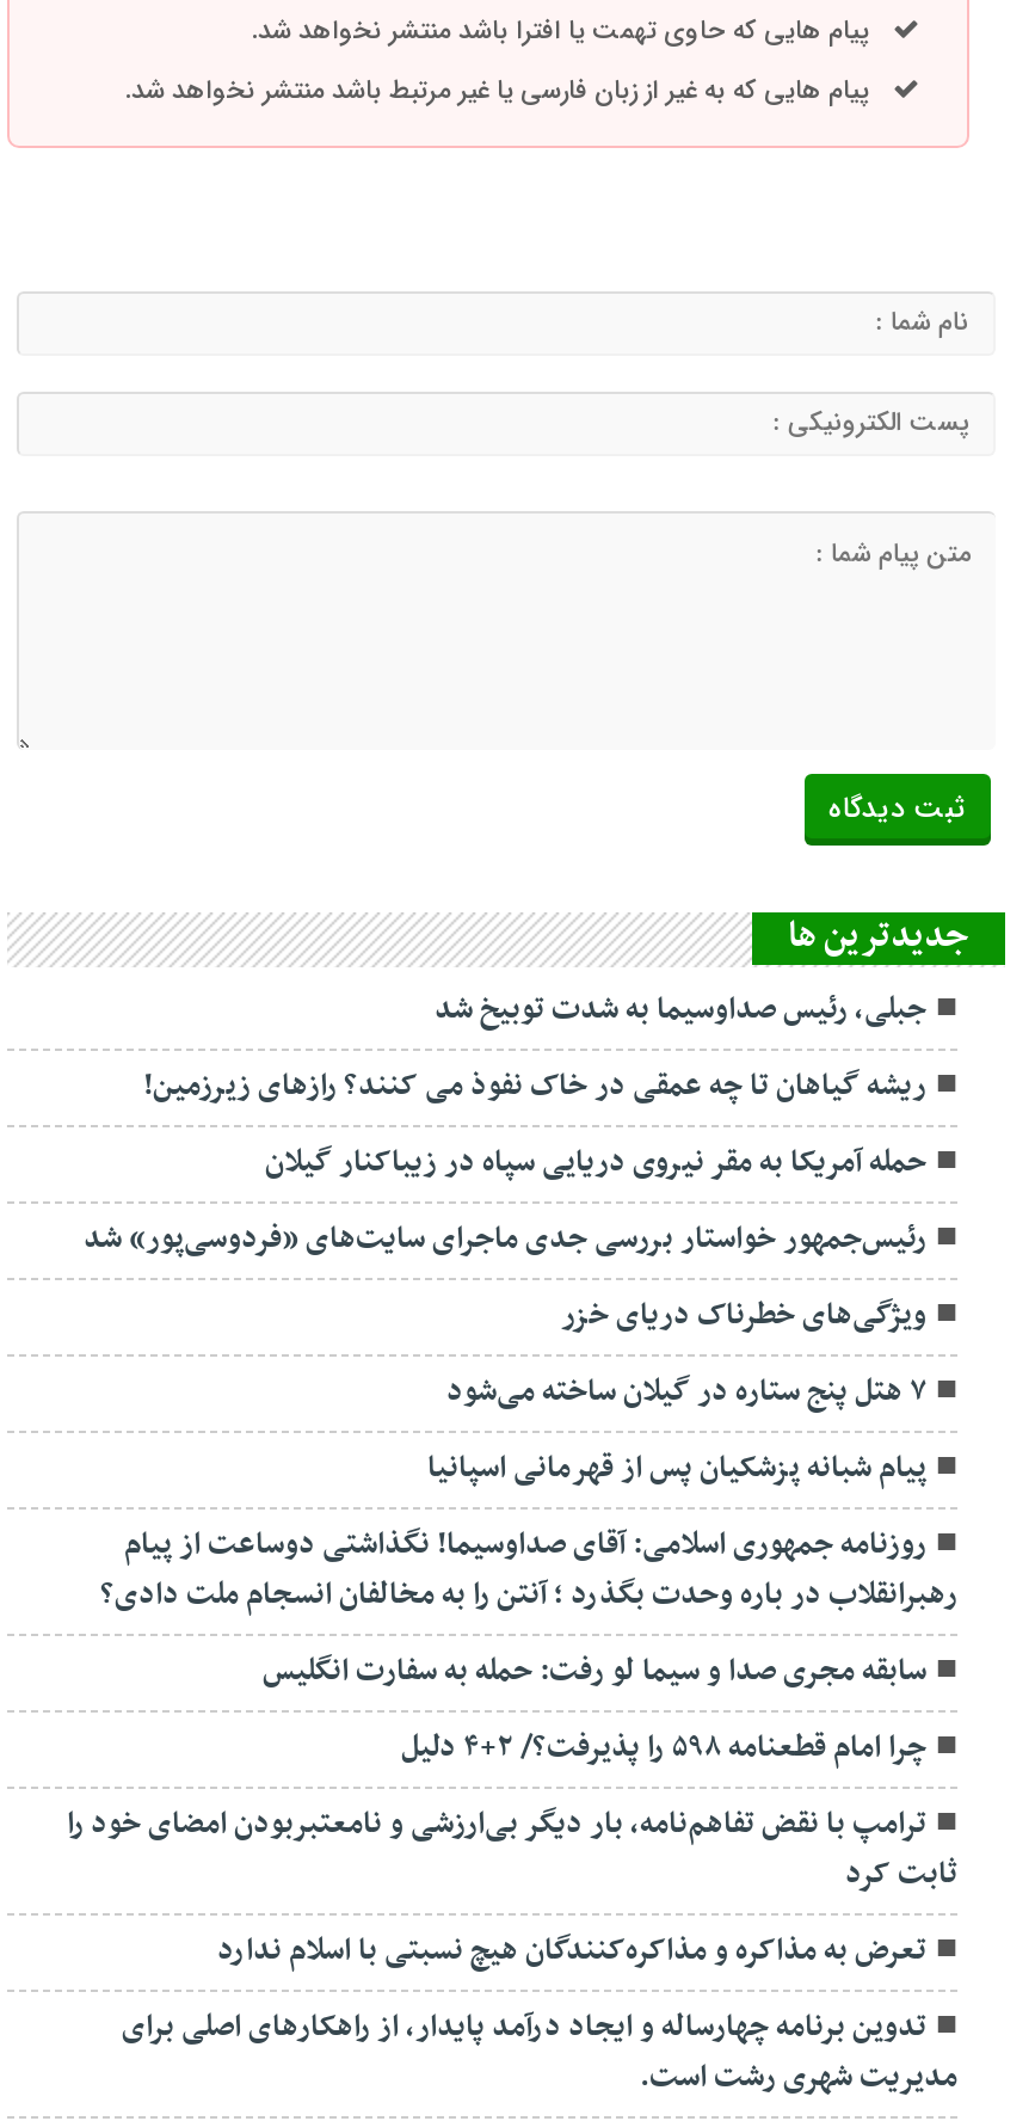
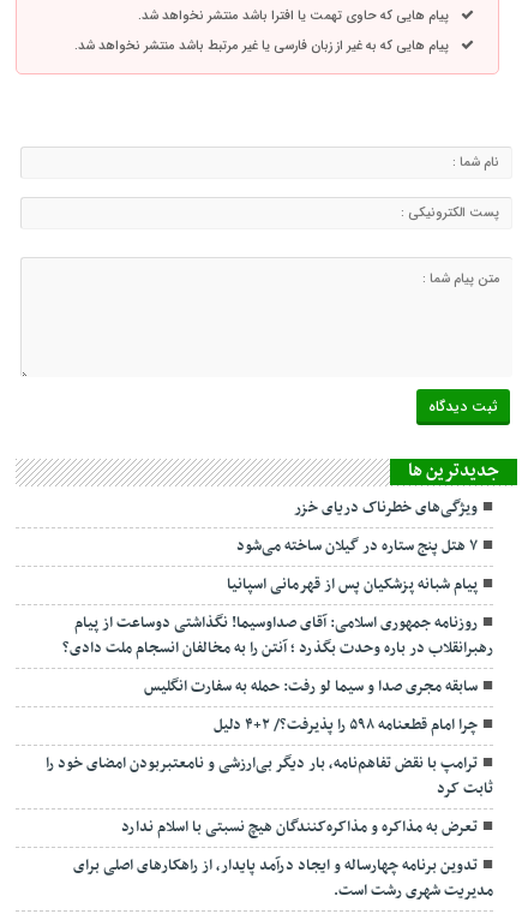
- جبلی، رئیس صداوسیما به شدت توبیخ شد
- ریشه گیاهان تا چه عمقی در خاک نفوذ می کنند؟ رازهای زیرزمین!
- حمله آمریکا به مقر نیروی دریایی سپاه در زیباکنار گیلان
- رئیس‌جمهور خواستار بررسی جدی ماجرای سایت‌های «فردوسی‌پور» شد
